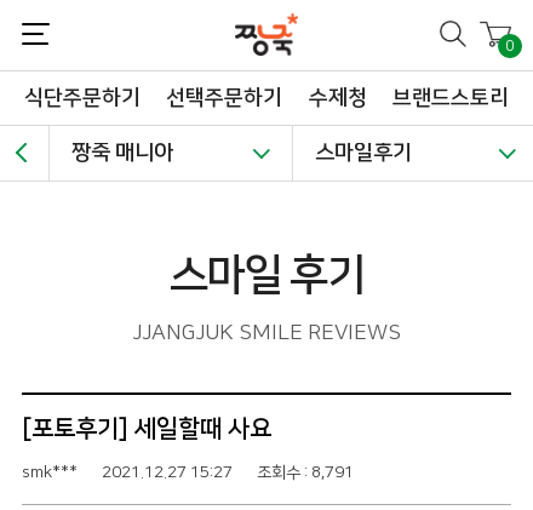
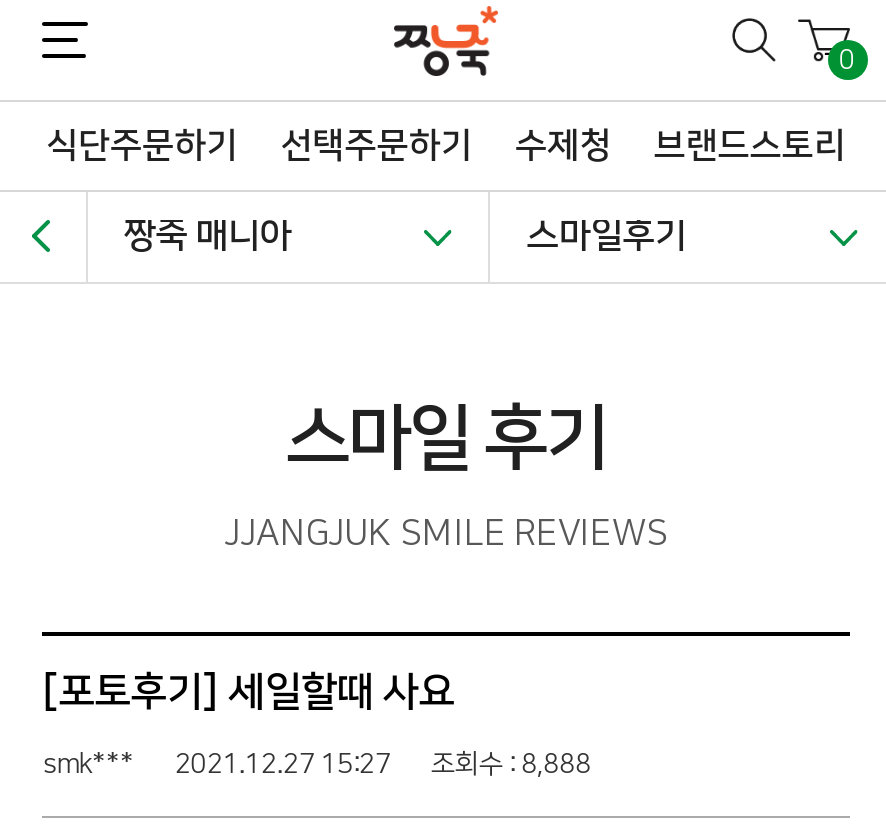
- 조회수 : 8,791
+ 조회수 : 8,888
